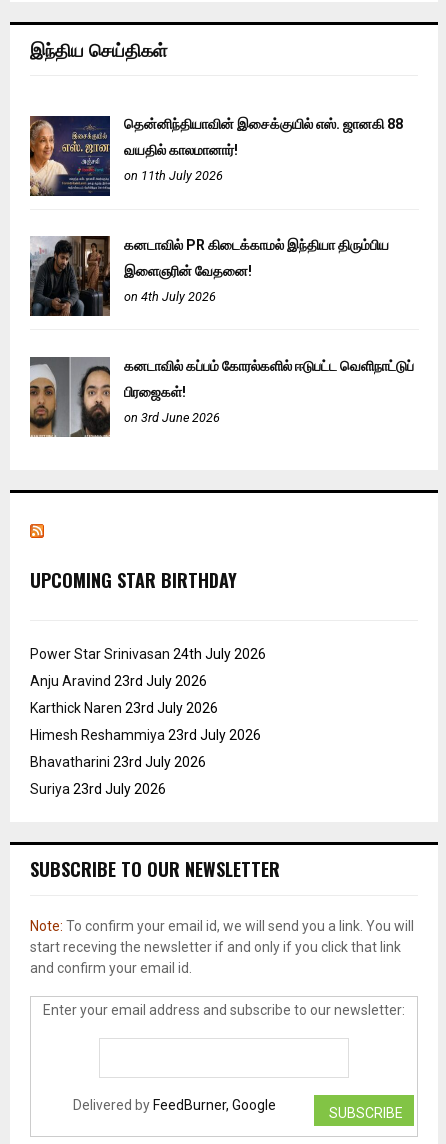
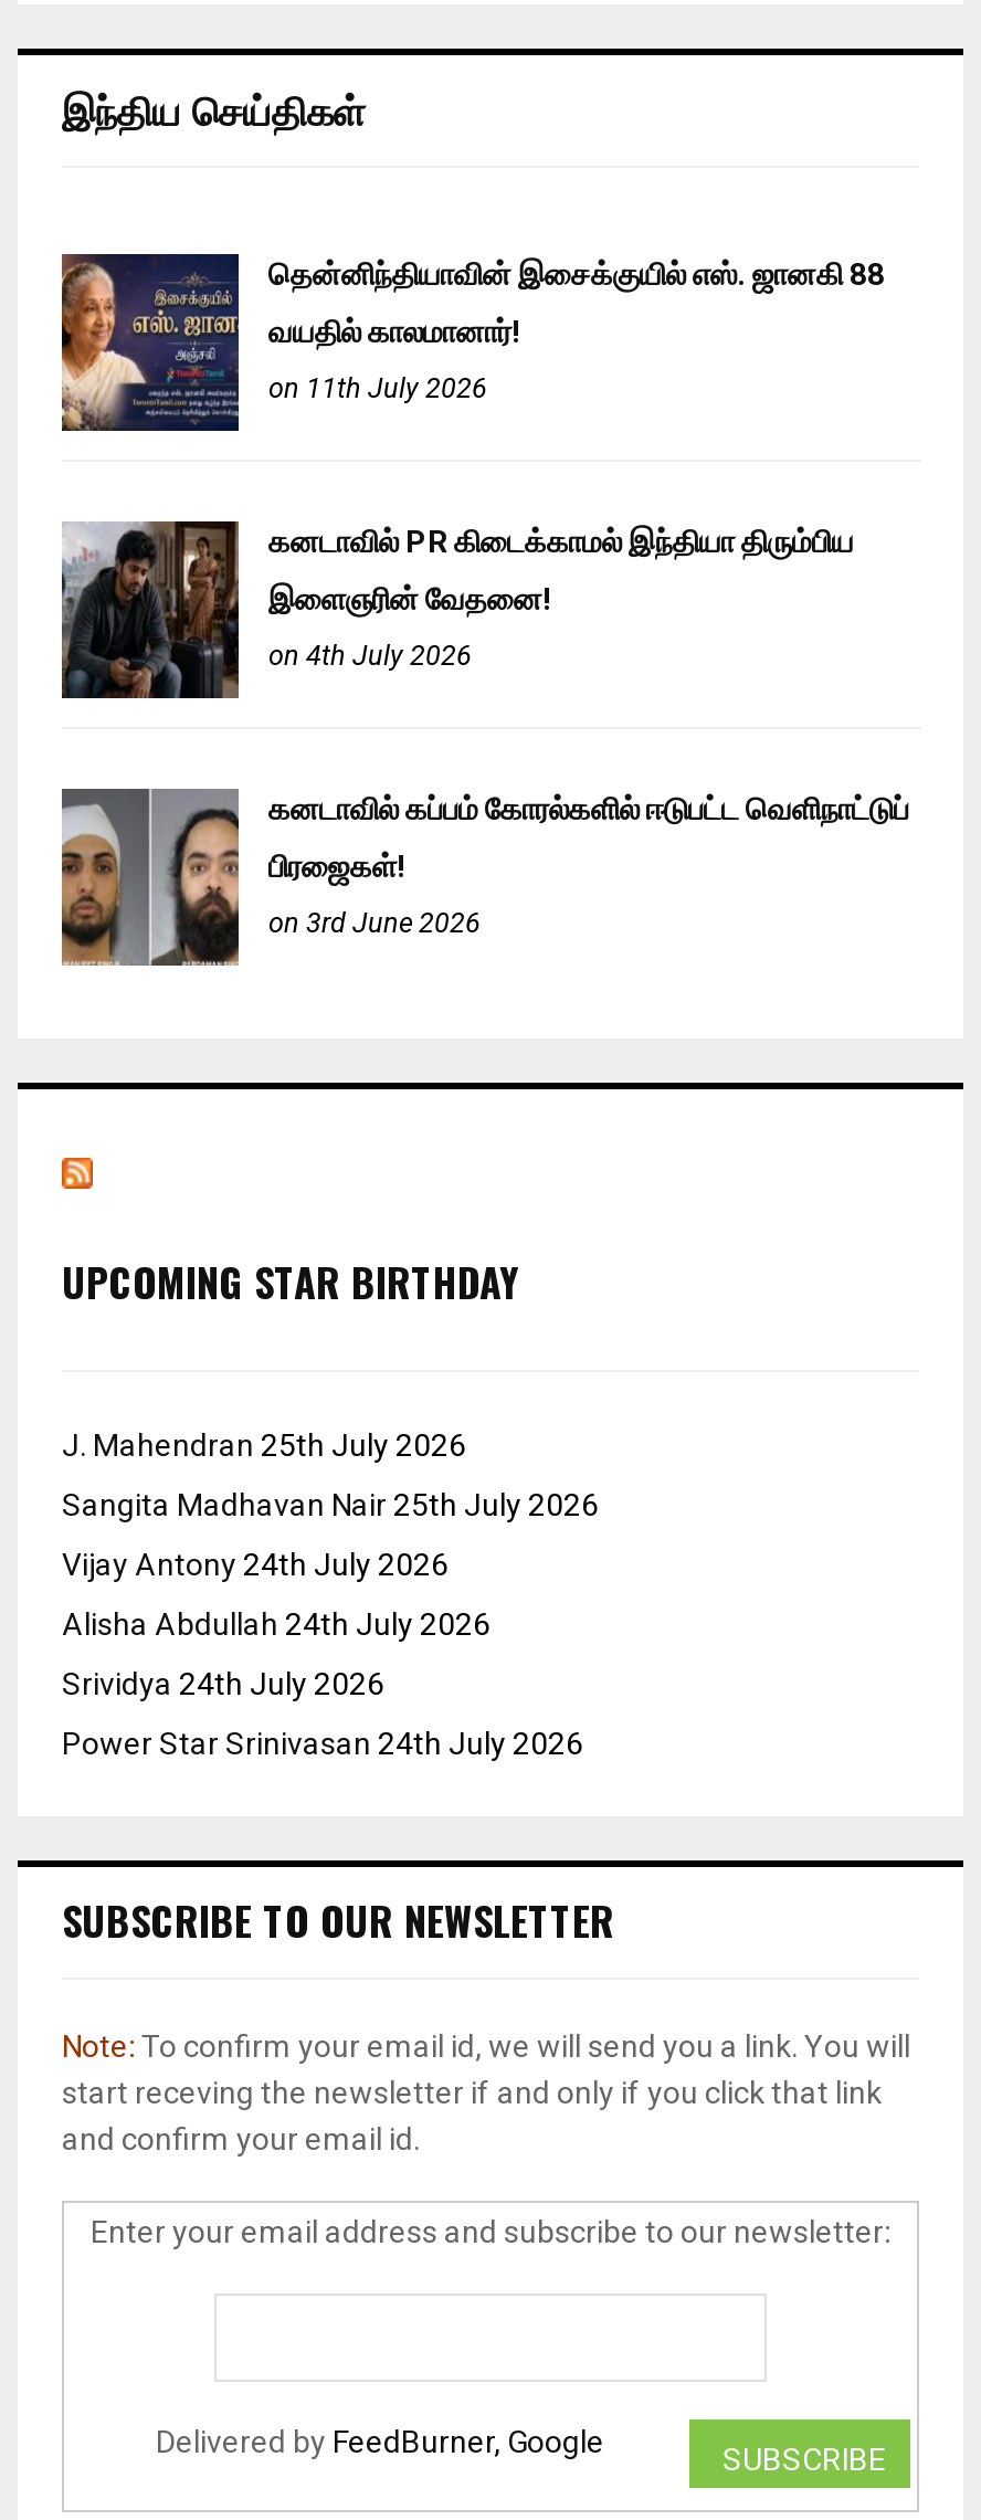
+ J. Mahendran 25th July 2026
+ Sangita Madhavan Nair 25th July 2026
+ Vijay Antony 24th July 2026
+ Alisha Abdullah 24th July 2026
+ Srividya 24th July 2026

moved down: Power Star Srinivasan 24th July 2026

- Anju Aravind 23rd July 2026
- Karthick Naren 23rd July 2026
- Himesh Reshammiya 23rd July 2026
- Bhavatharini 23rd July 2026
- Suriya 23rd July 2026
